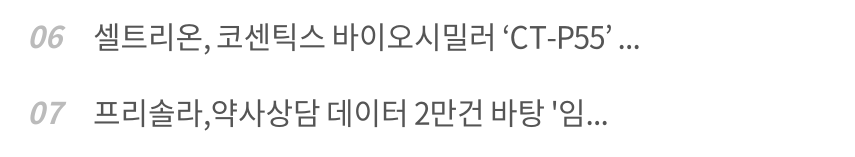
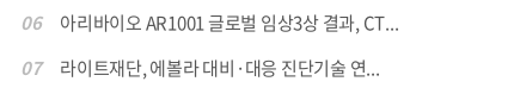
- 셀트리온, 코센틱스 바이오시밀러 ‘CT-P55’ ...
+ 아리바이오 AR1001 글로벌 임상3상 결과, CT...

- 프리솔라,약사상담 데이터 2만건 바탕 '임...
+ 라이트재단, 에볼라 대비·대응 진단기술 연...
